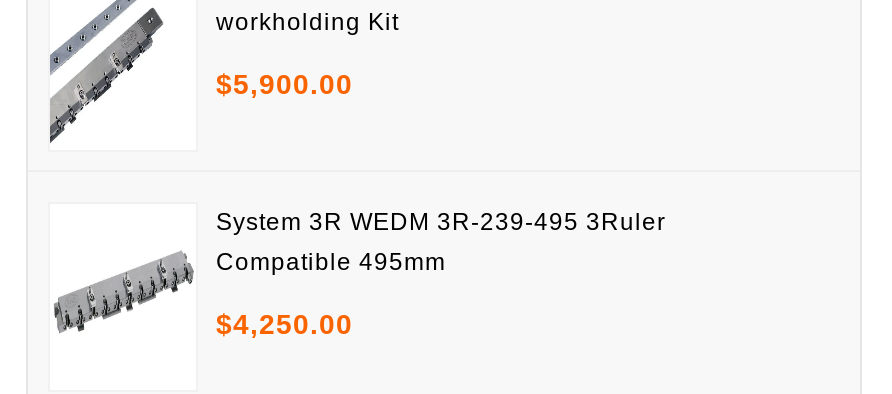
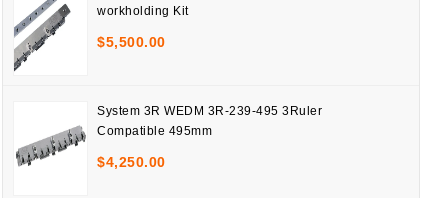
- $5,900.00
+ $5,500.00
